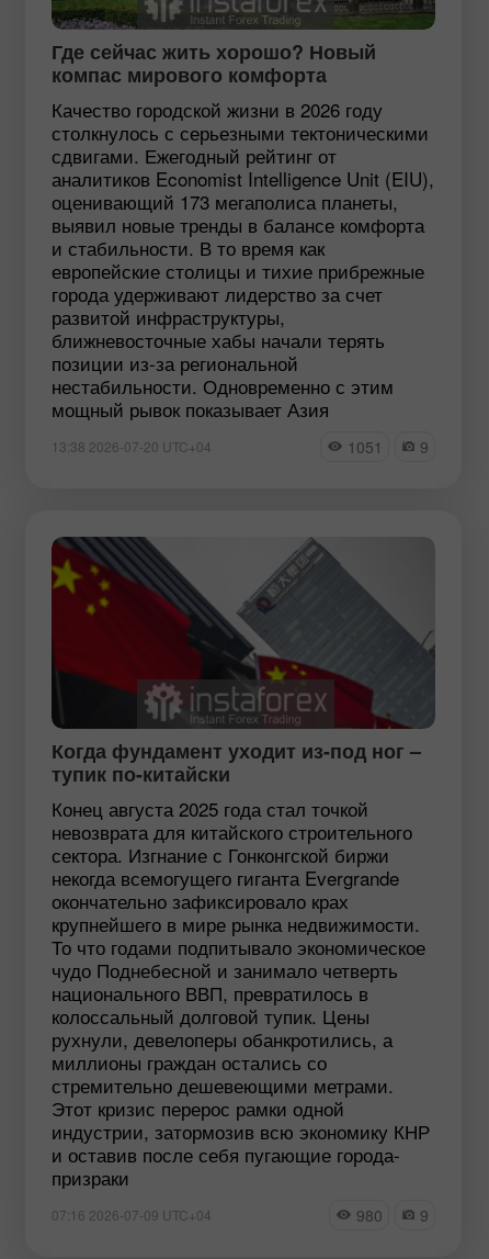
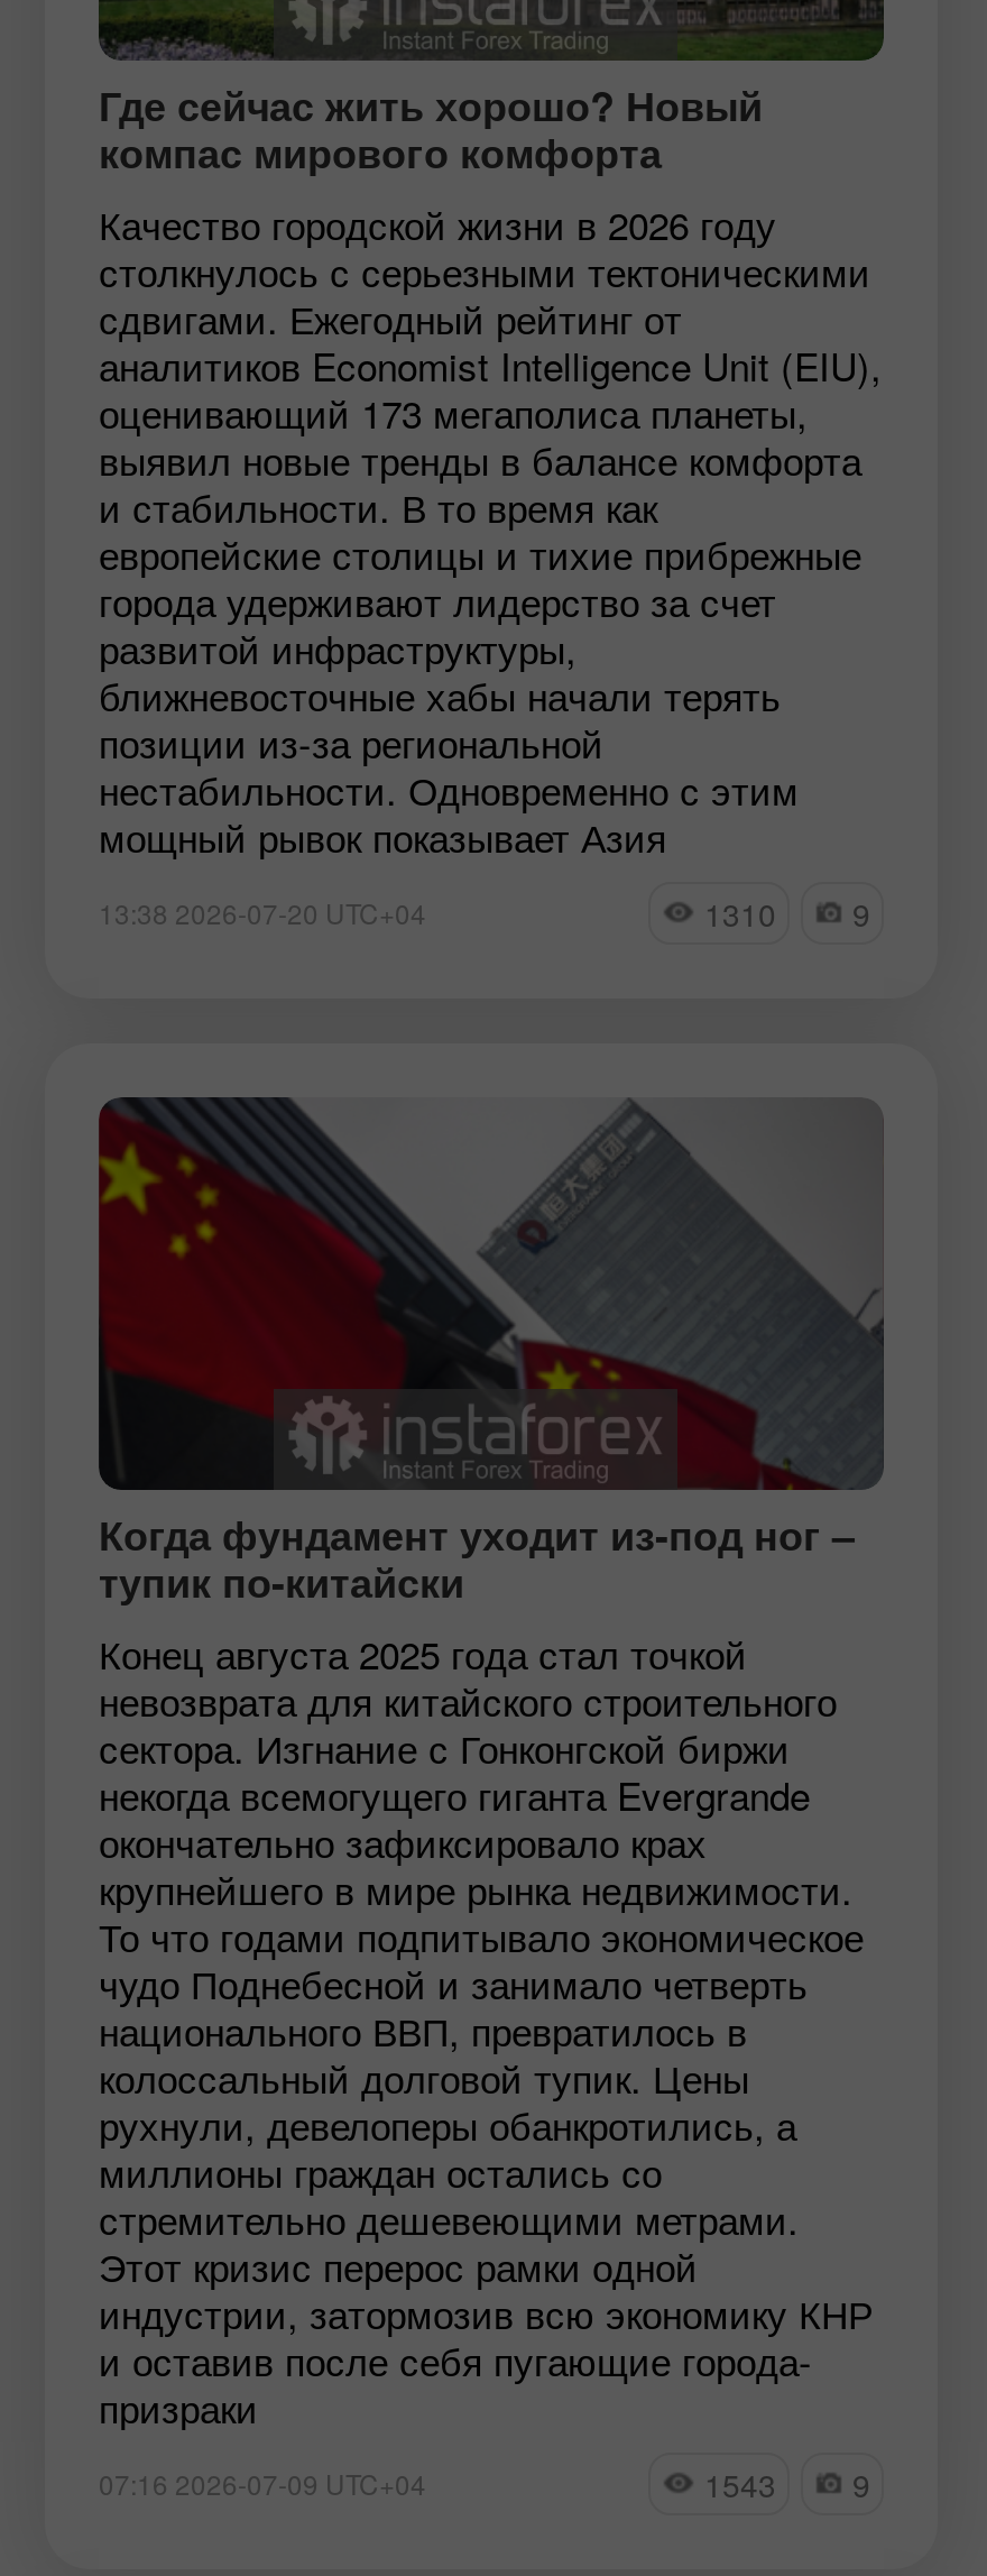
- 1051 9
+ 1310 9

- 980 9
+ 1543 9
